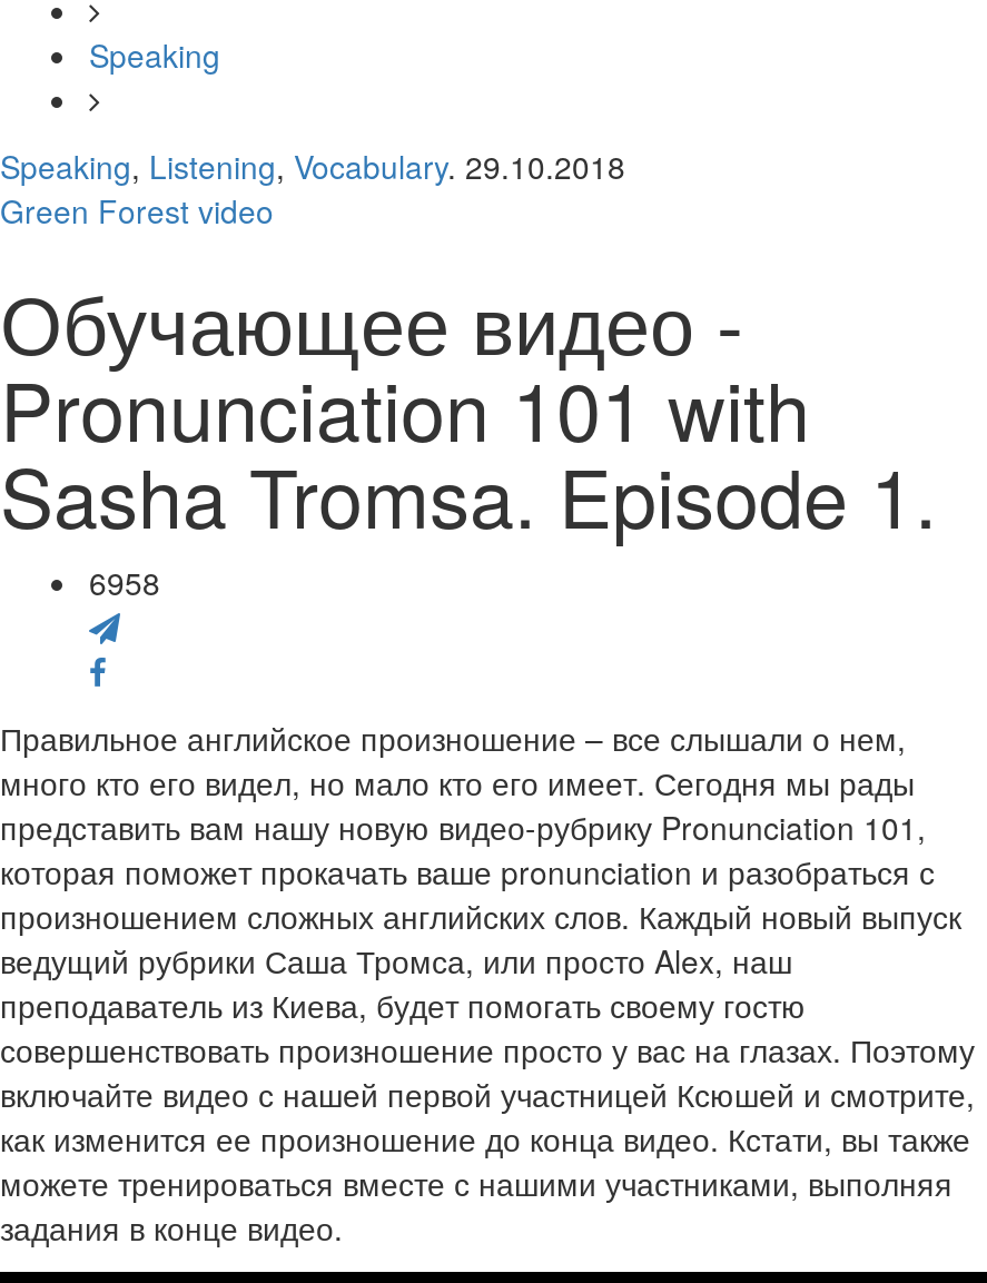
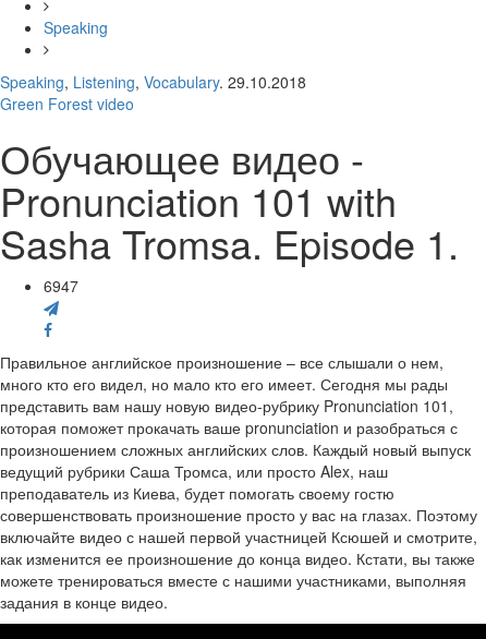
- 6958
+ 6947
